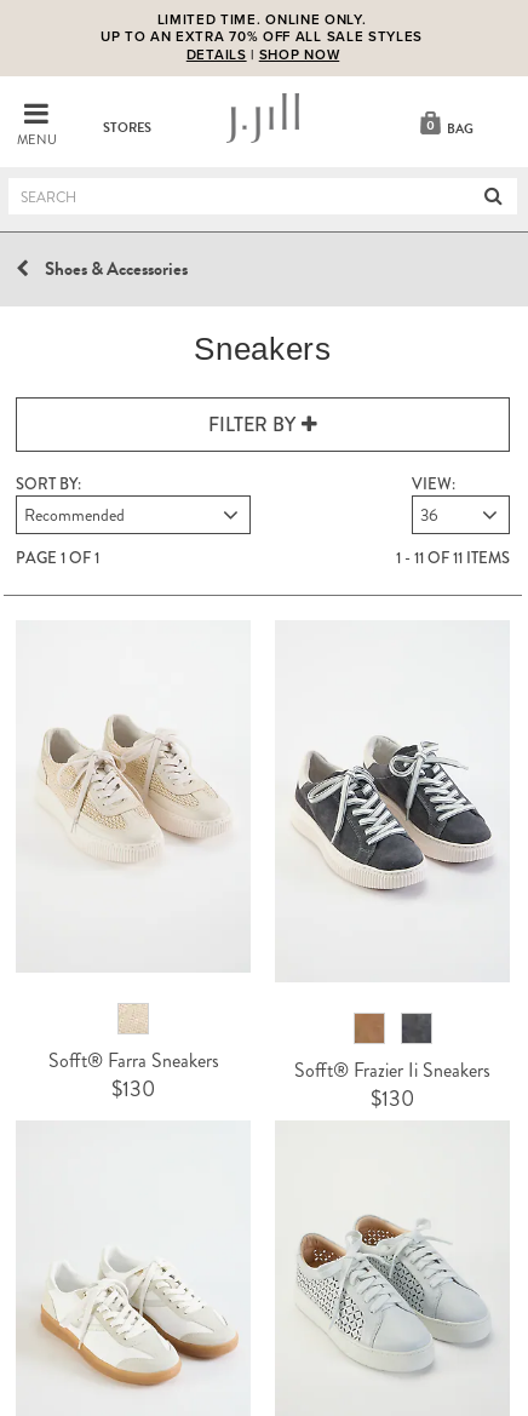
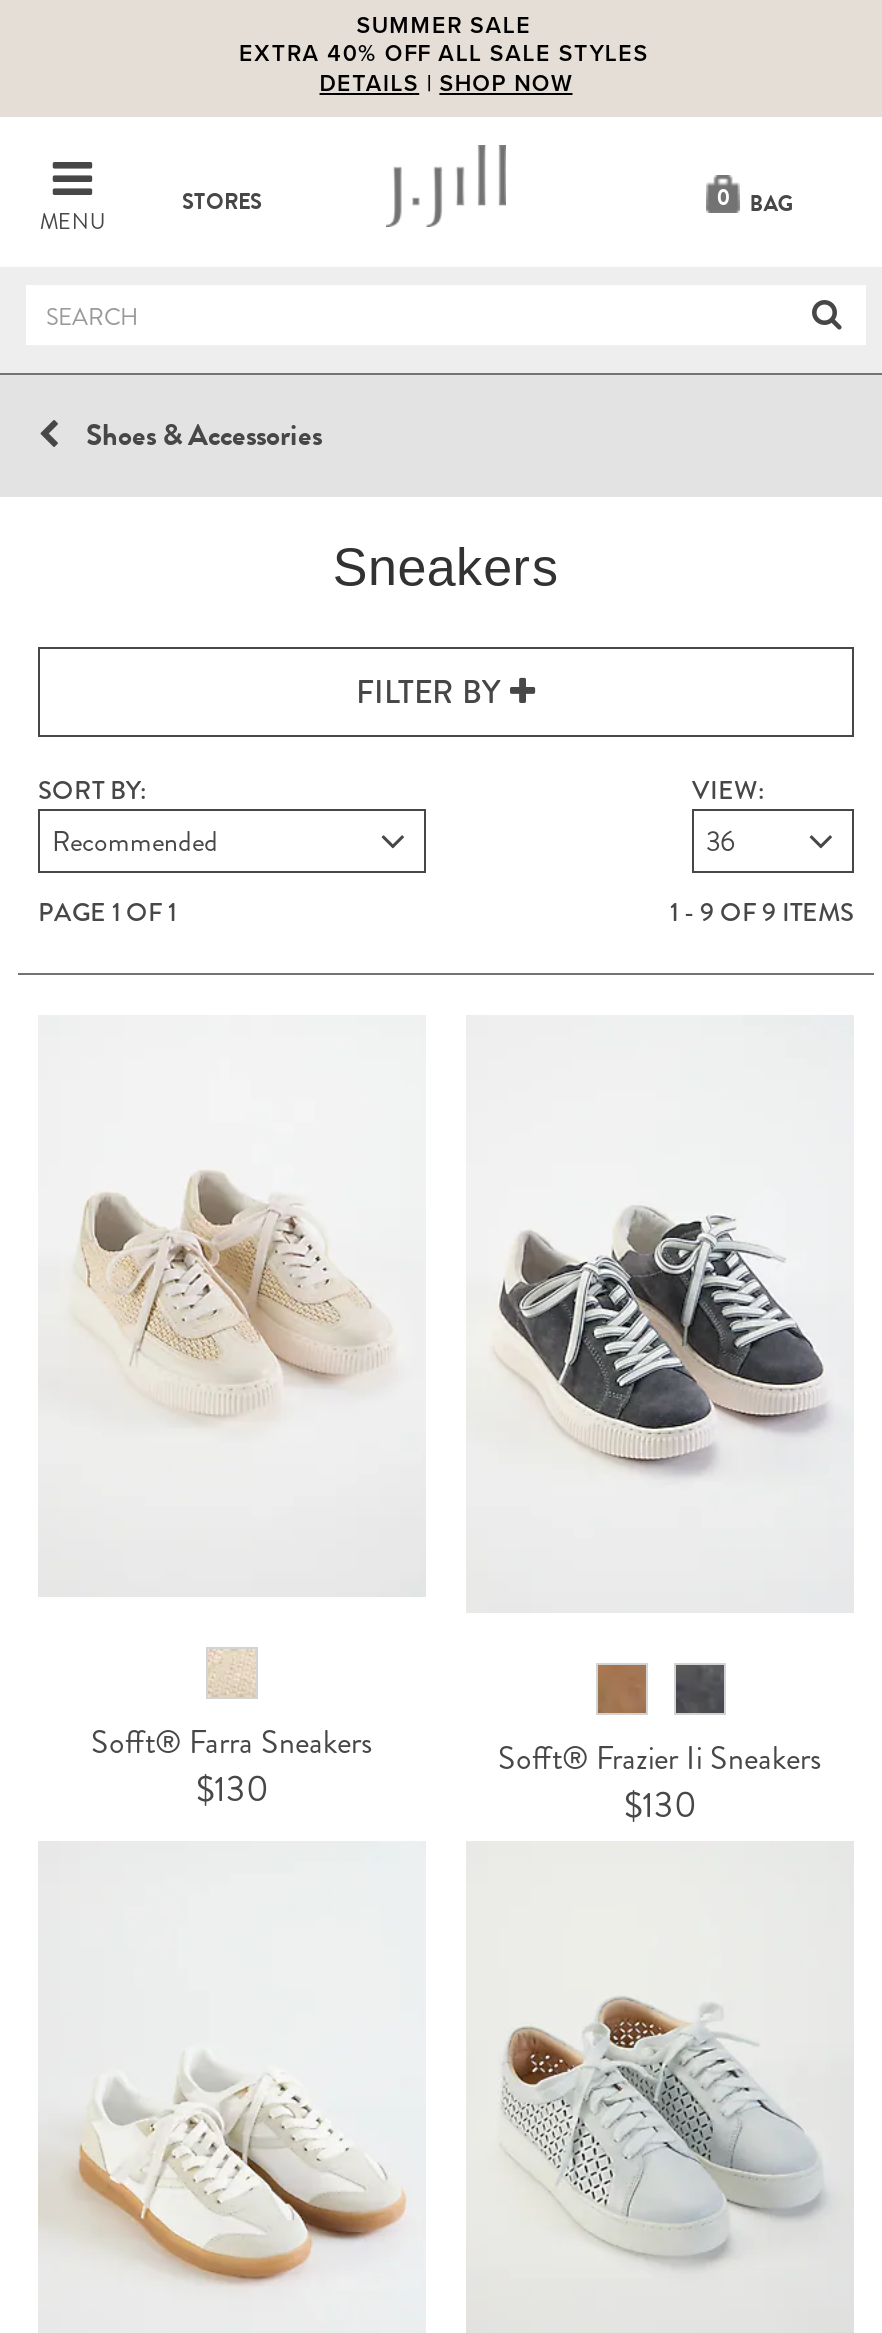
- LIMITED TIME. ONLINE ONLY.
- UP TO AN EXTRA 70% OFF ALL SALE STYLES
+ SUMMER SALE
+ EXTRA 40% OFF ALL SALE STYLES

- 1 - 11 OF 11 ITEMS
+ 1 - 9 OF 9 ITEMS
